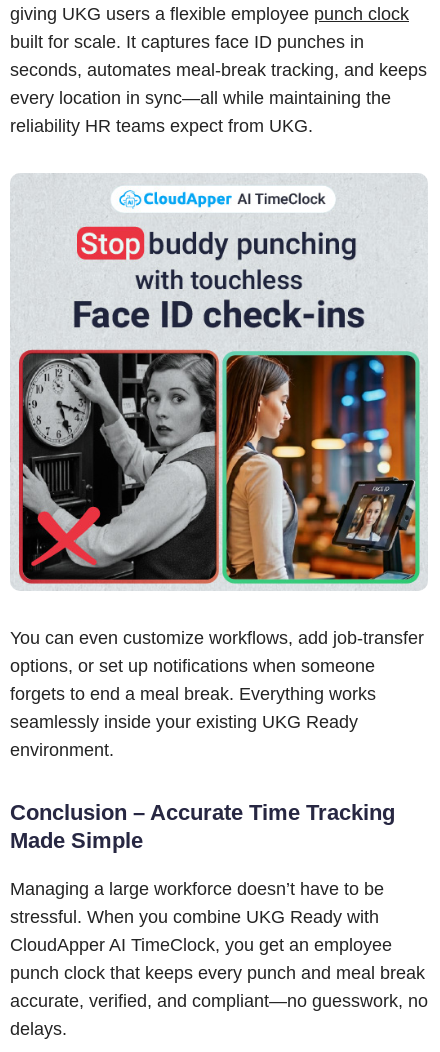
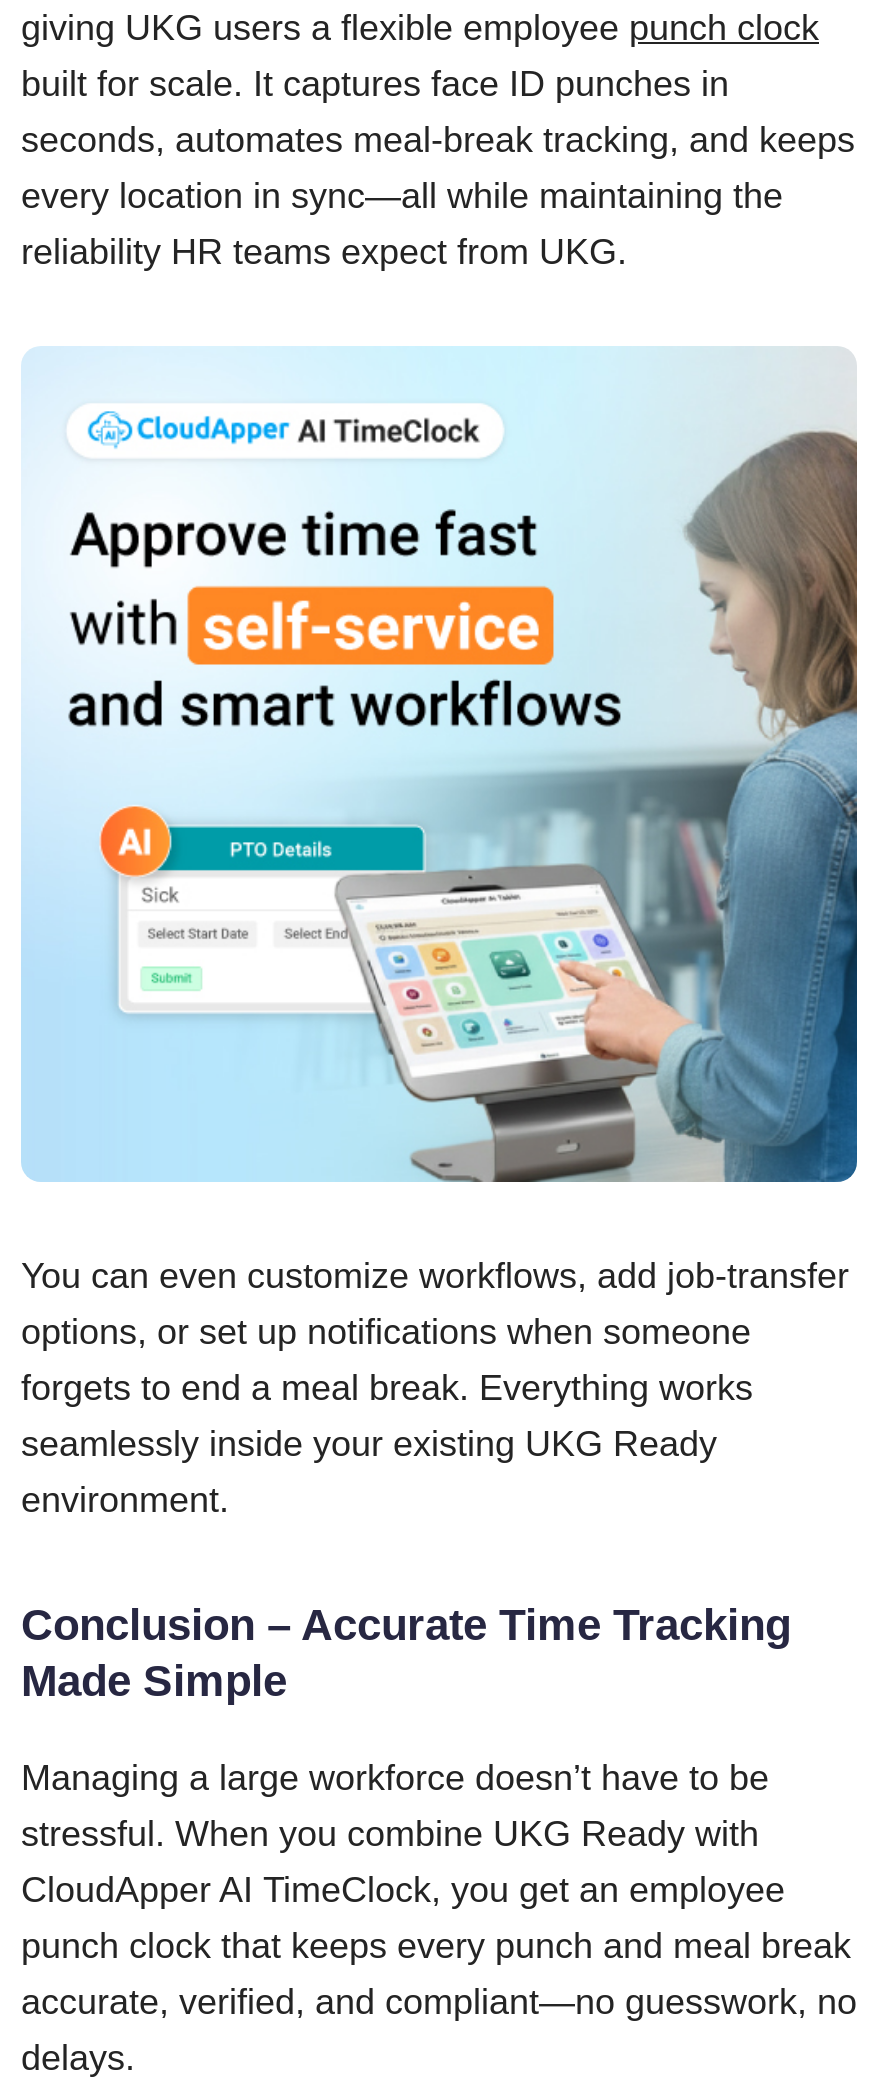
- [image]
+ [image]
